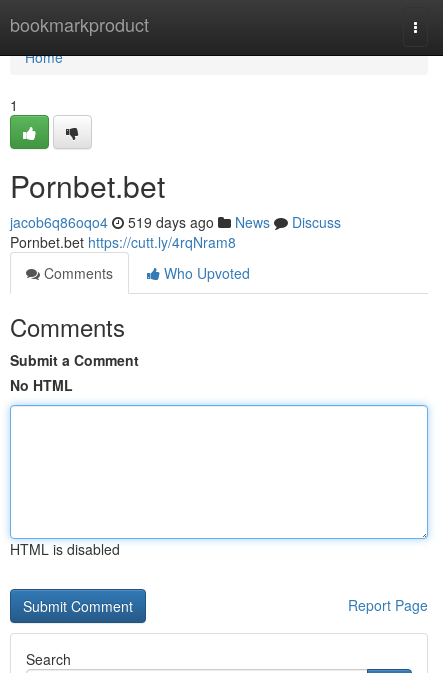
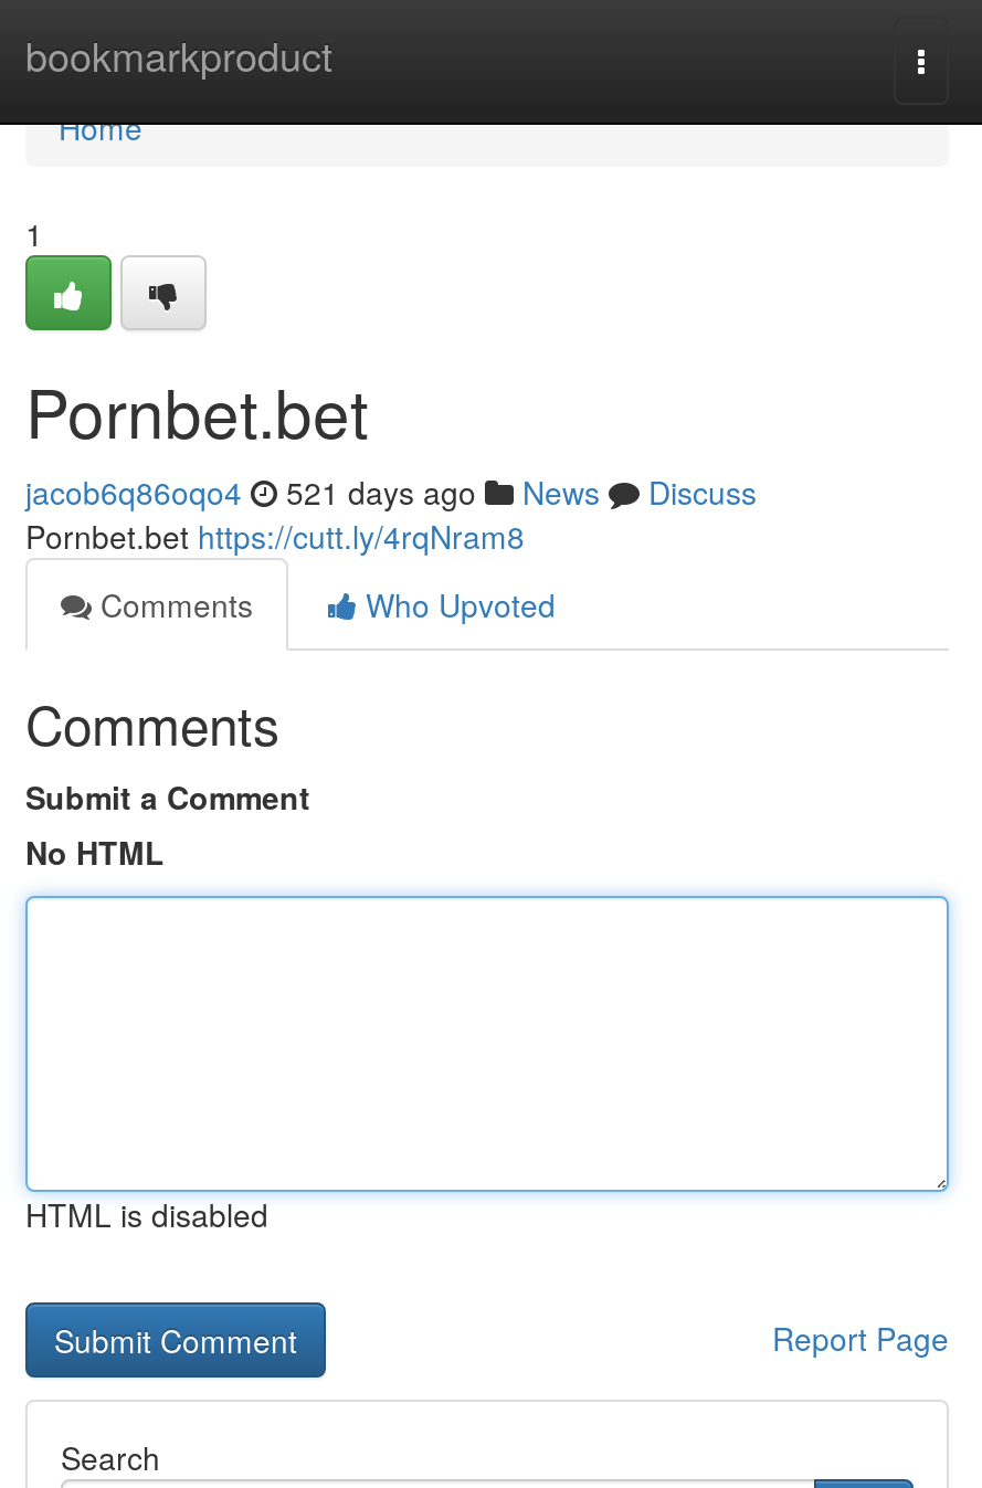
- jacob6q86oqo4 519 days ago News Discuss
+ jacob6q86oqo4 521 days ago News Discuss
